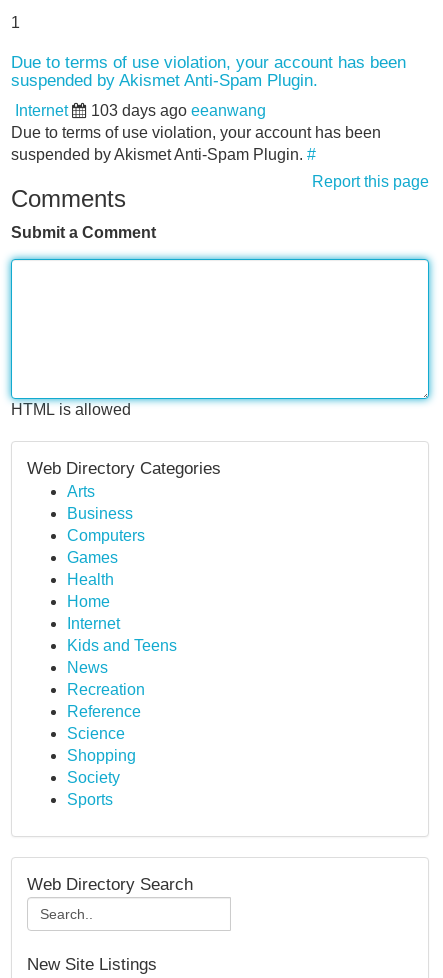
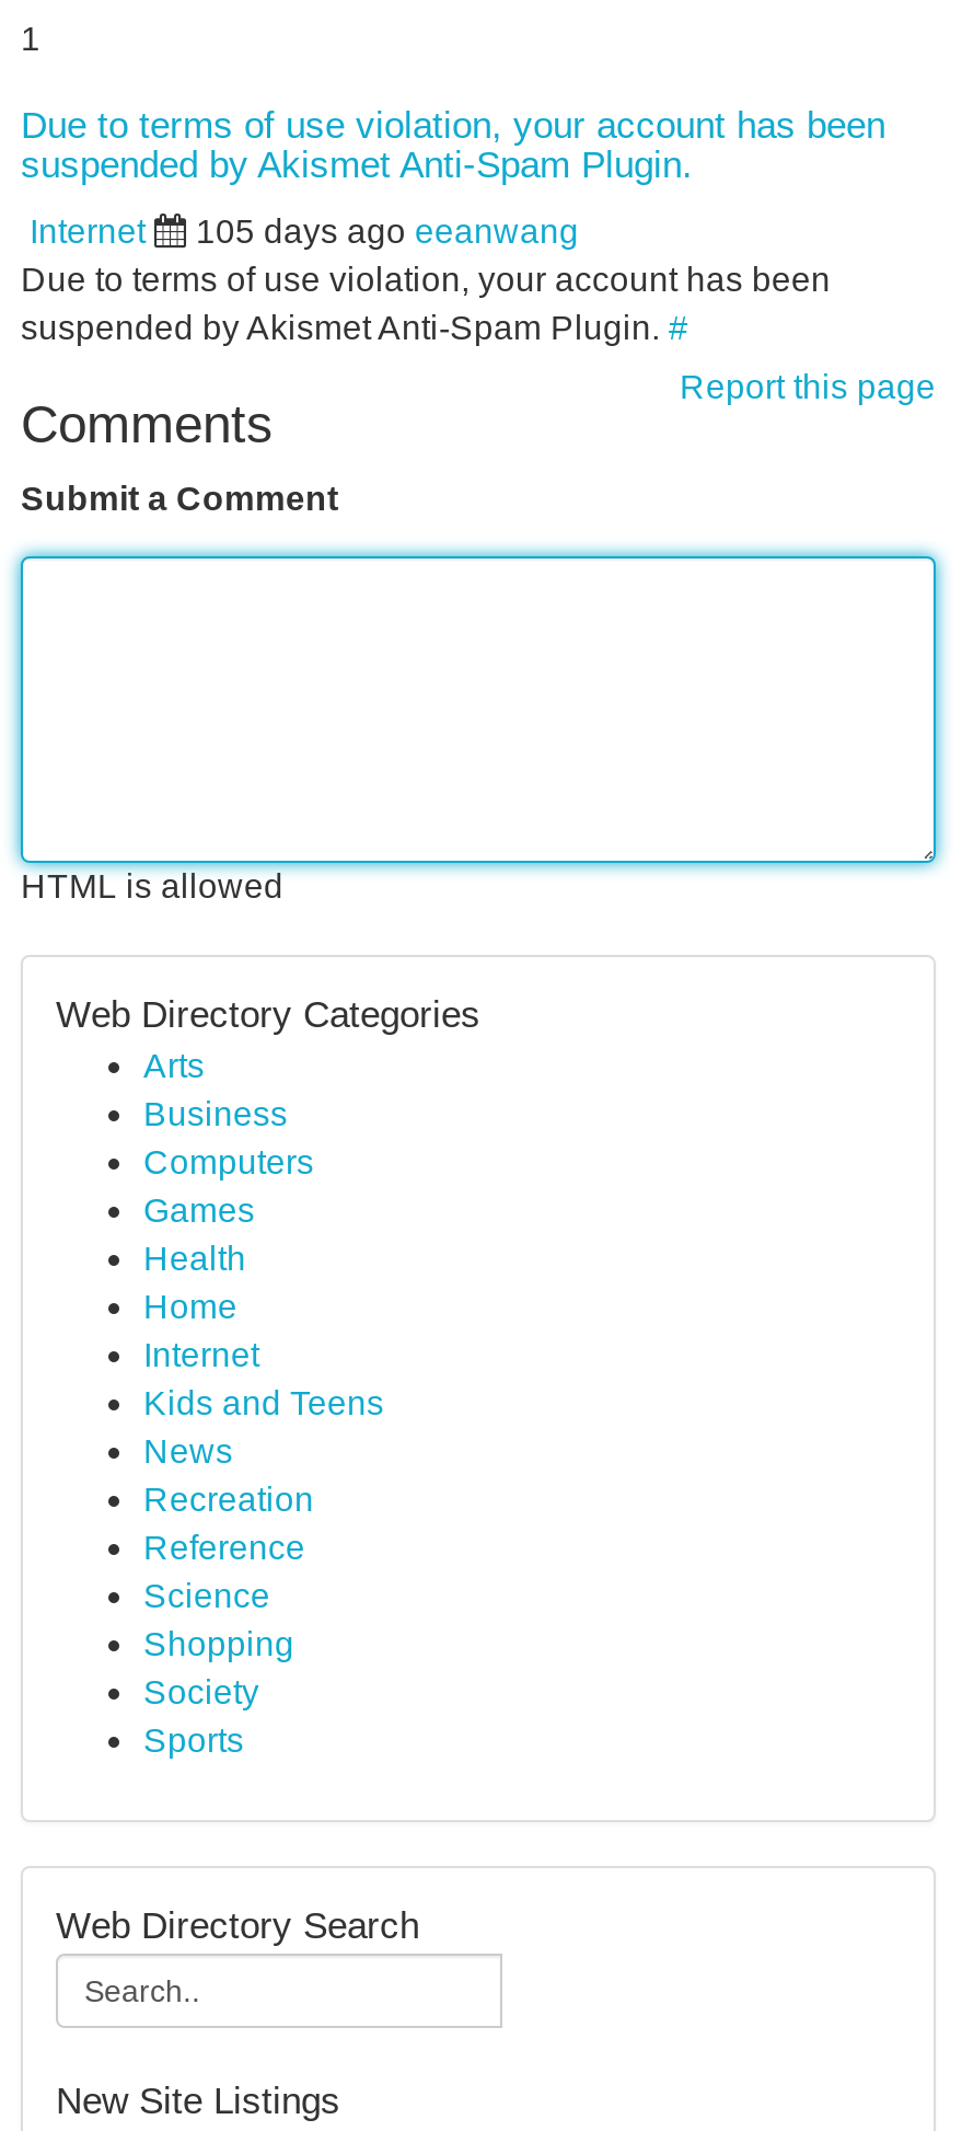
- 103 days ago eeanwang
+ 105 days ago eeanwang
